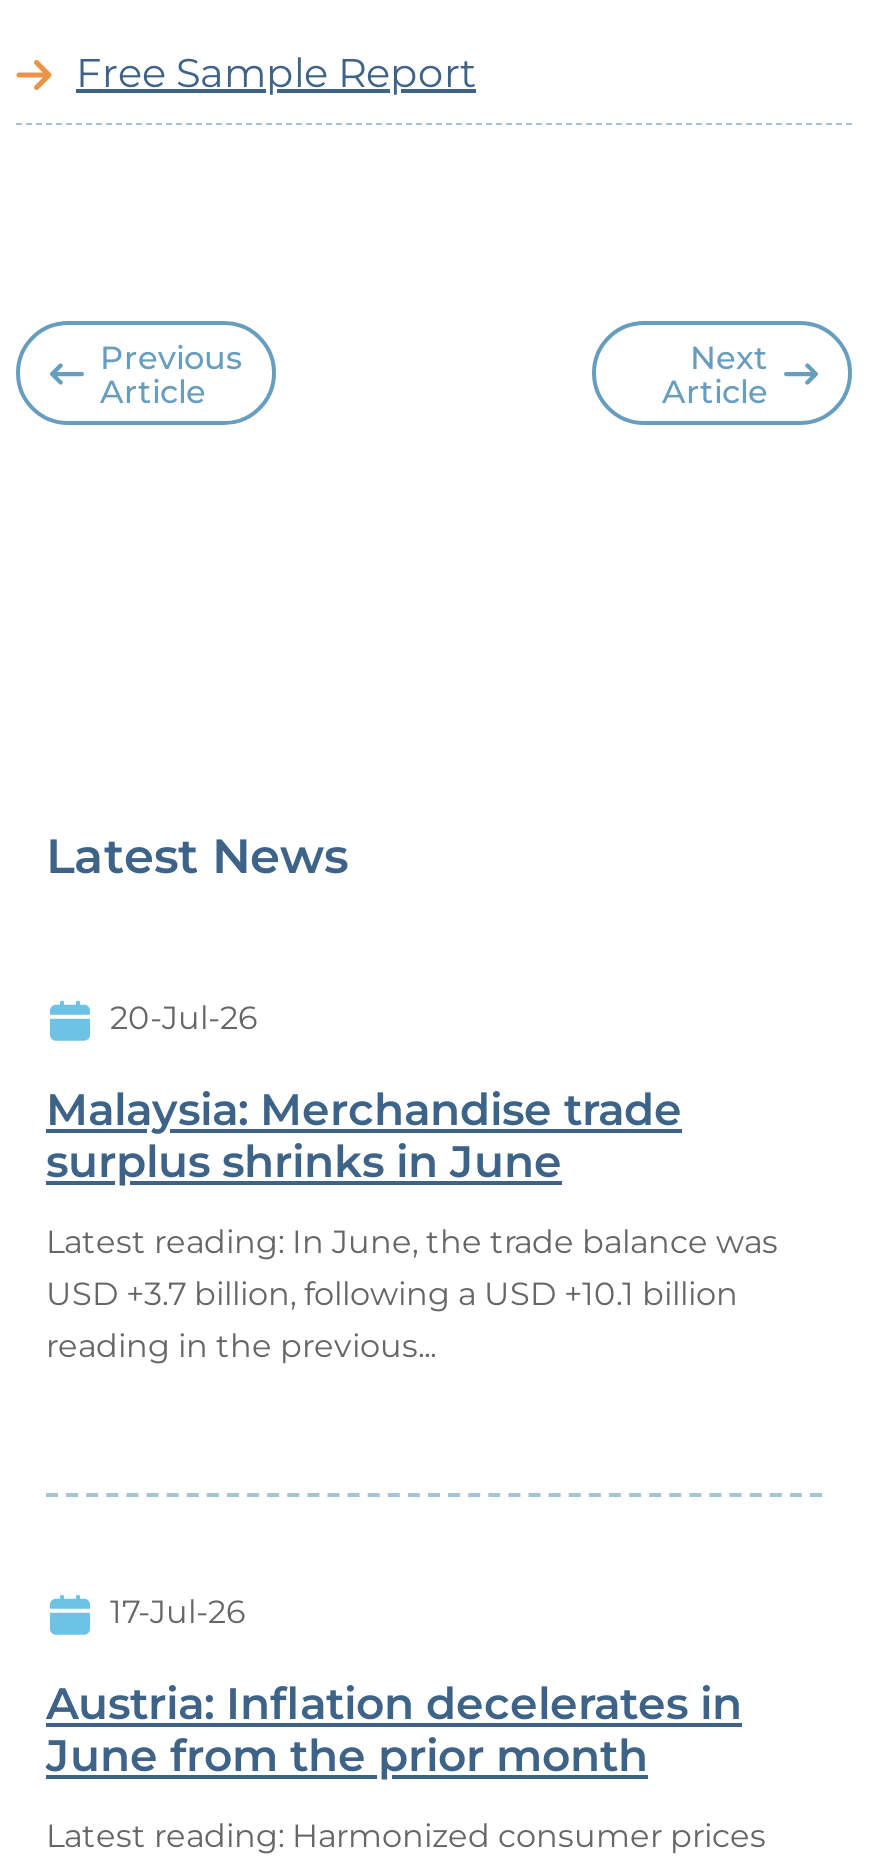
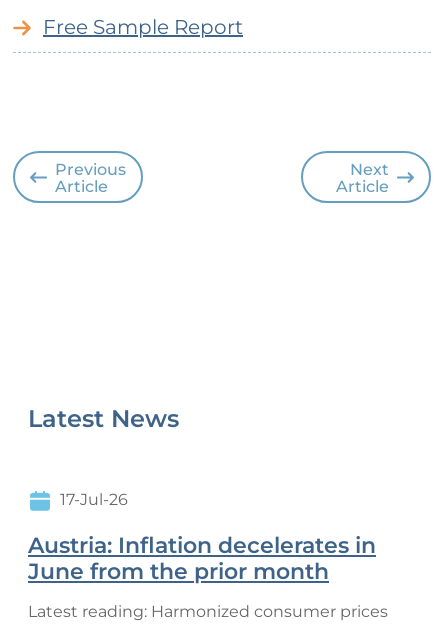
- 20-Jul-26
- Malaysia: Merchandise trade
- surplus shrinks in June
- Latest reading: In June, the trade balance was
- USD +3.7 billion, following a USD +10.1 billion
- reading in the previous...
